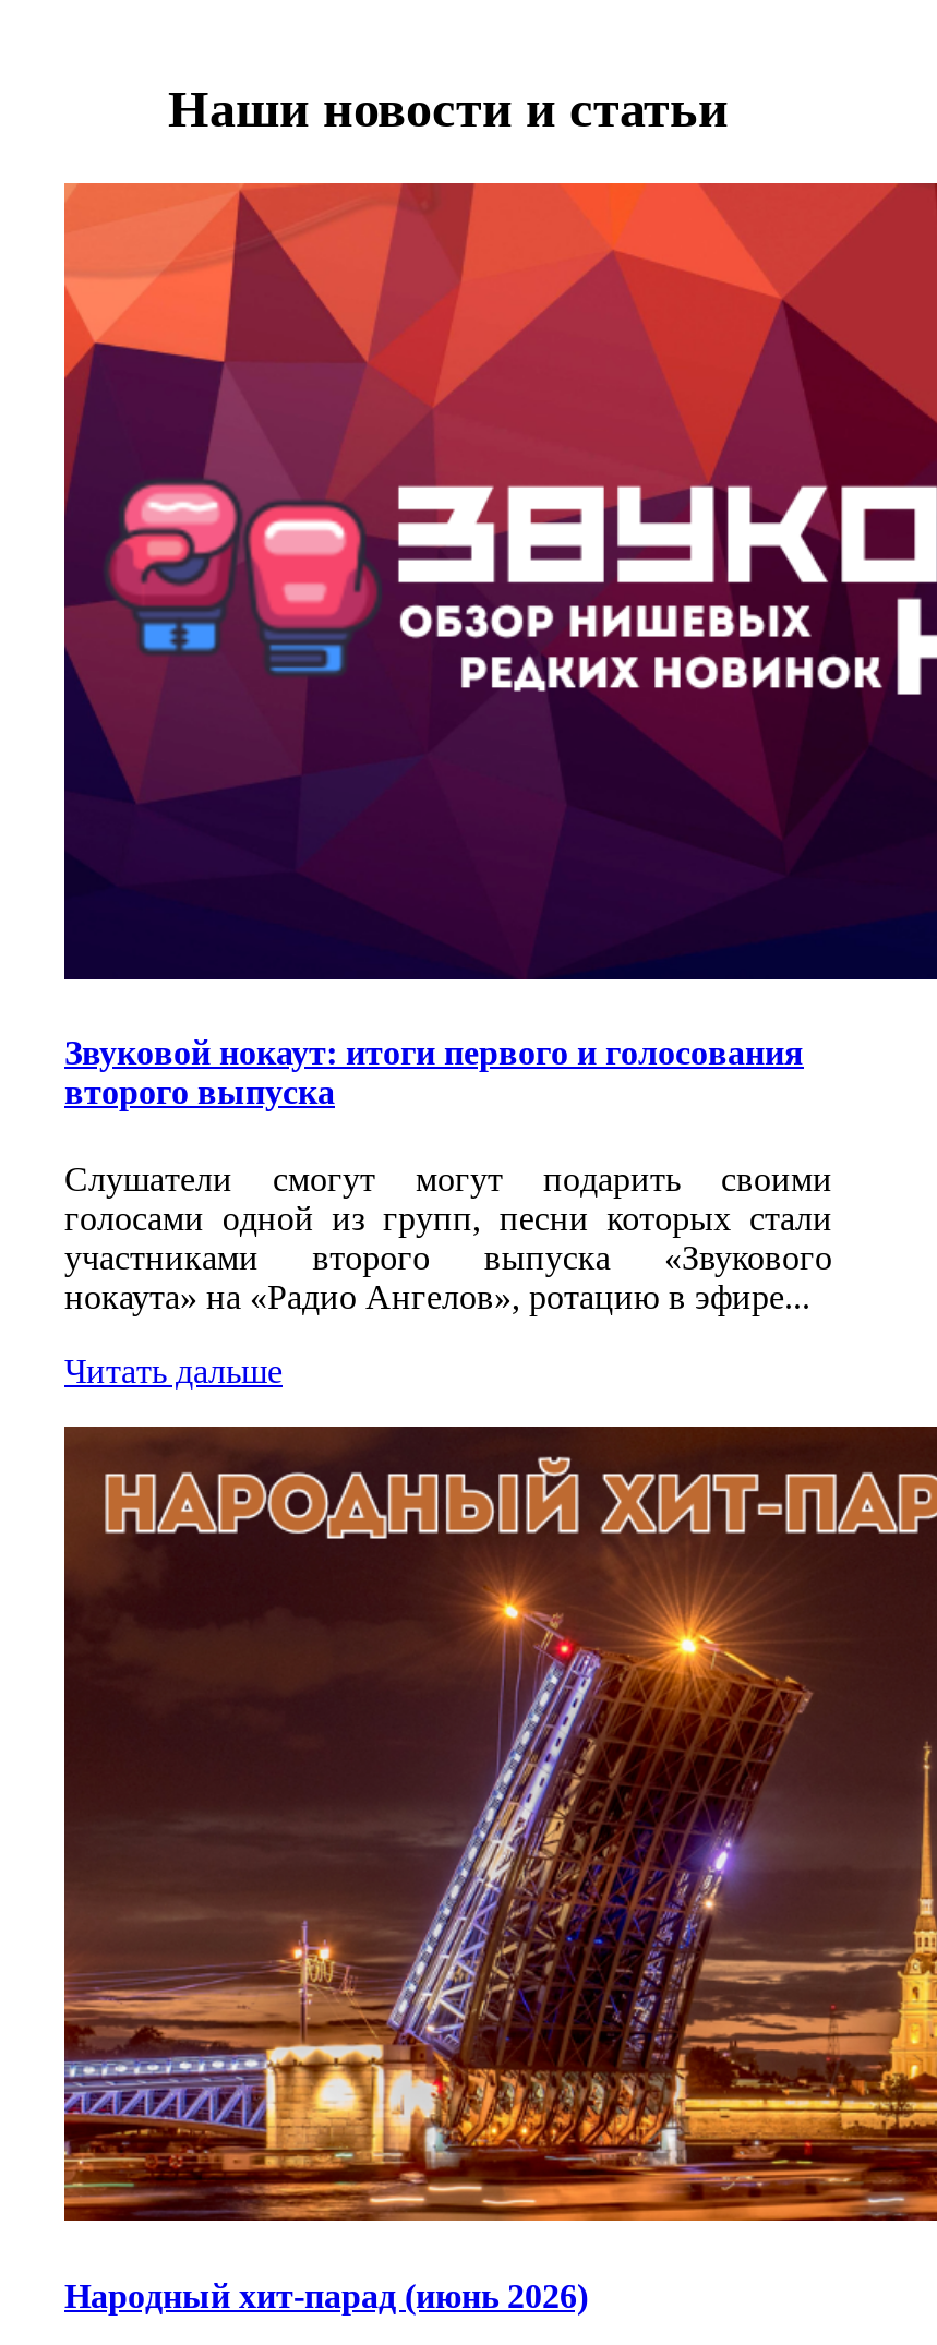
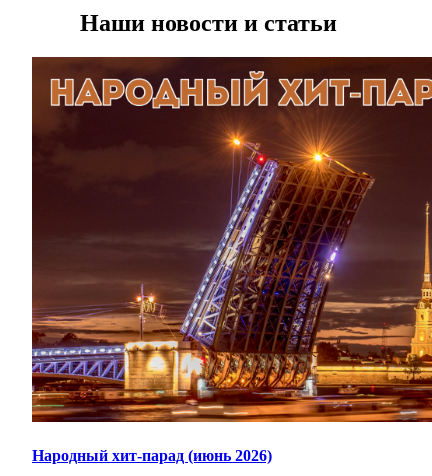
- [image]
- Звуковой нокаут: итоги первого и голосования
- второго выпуска
- Слушатели смогут могут подарить своими
- голосами одной из групп, песни которых стали
- участниками второго выпуска «Звукового
- нокаута» на «Радио Ангелов», ротацию в эфире...
- Читать дальше
